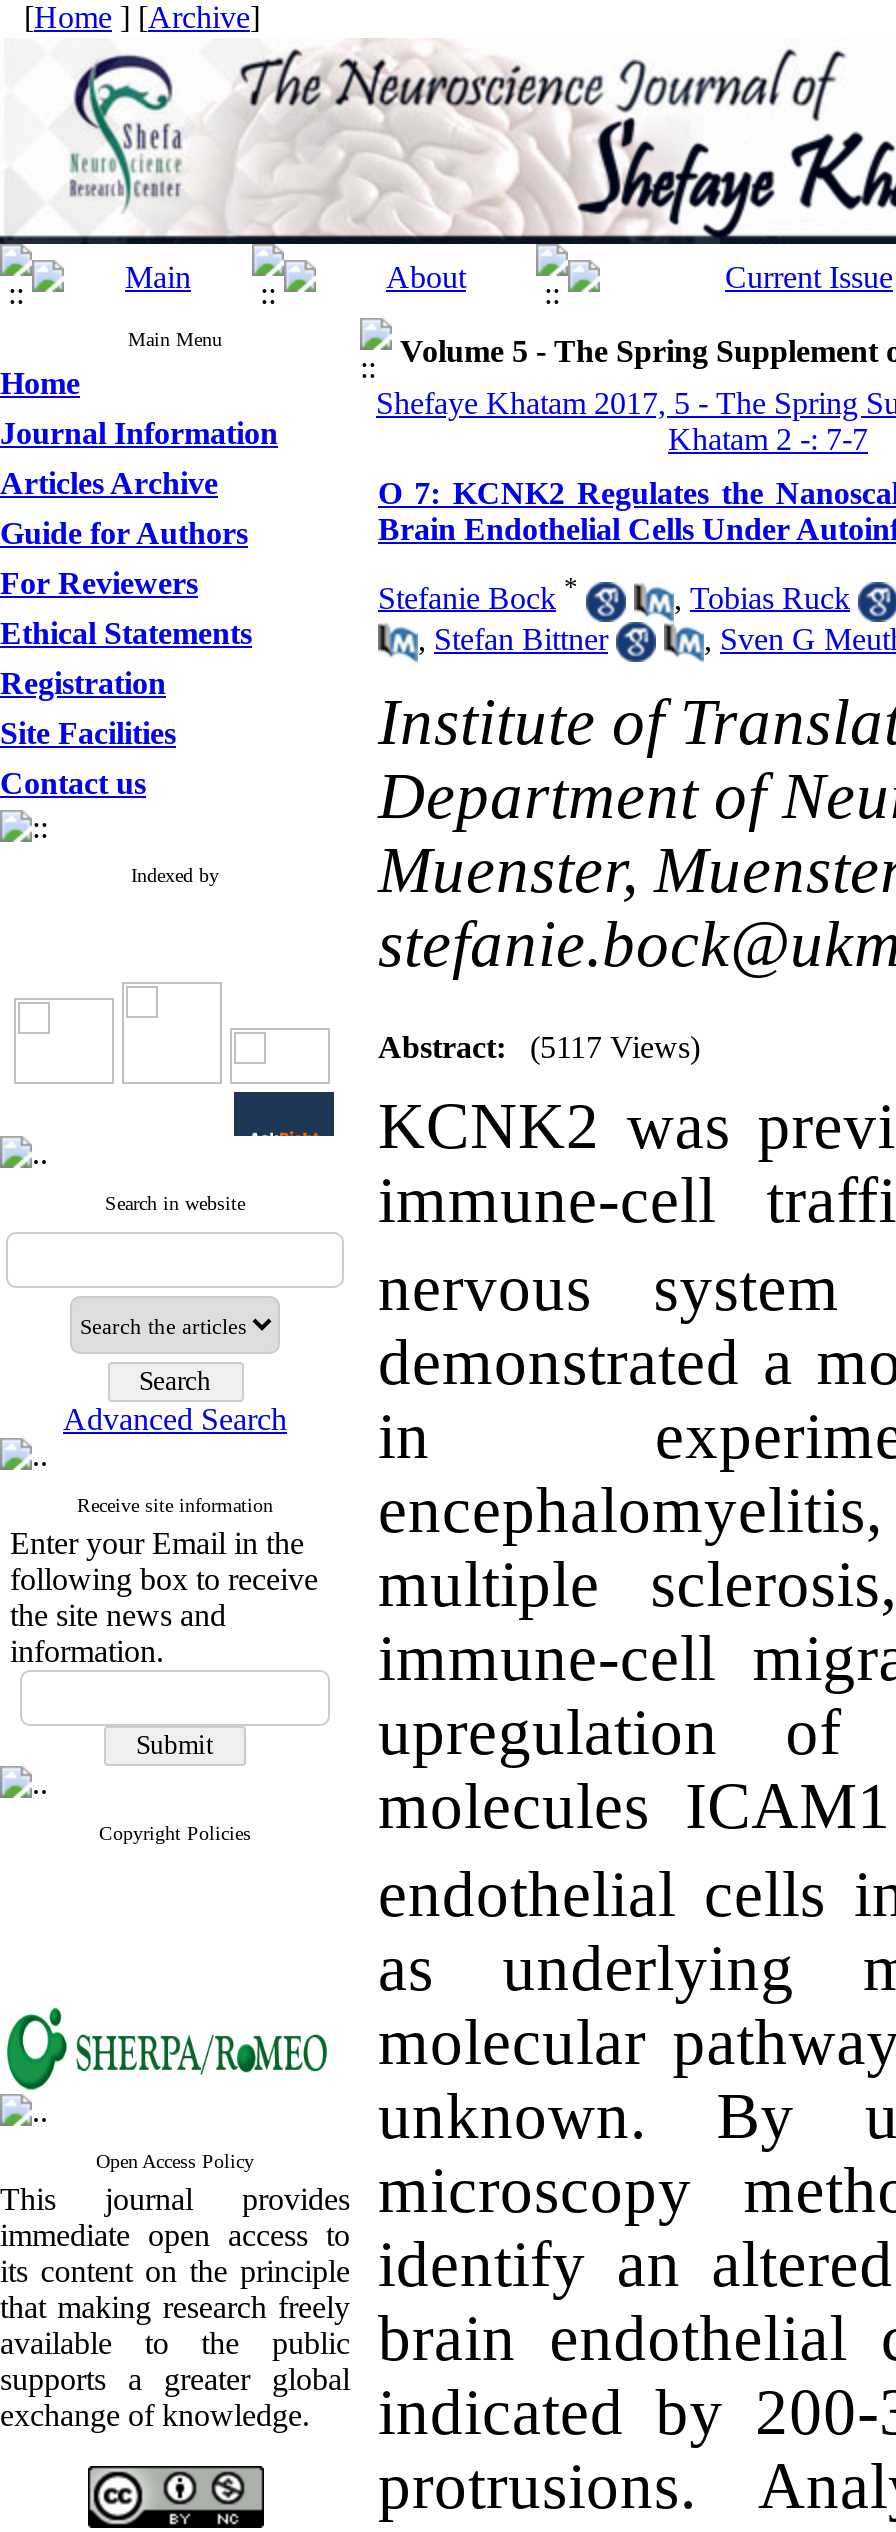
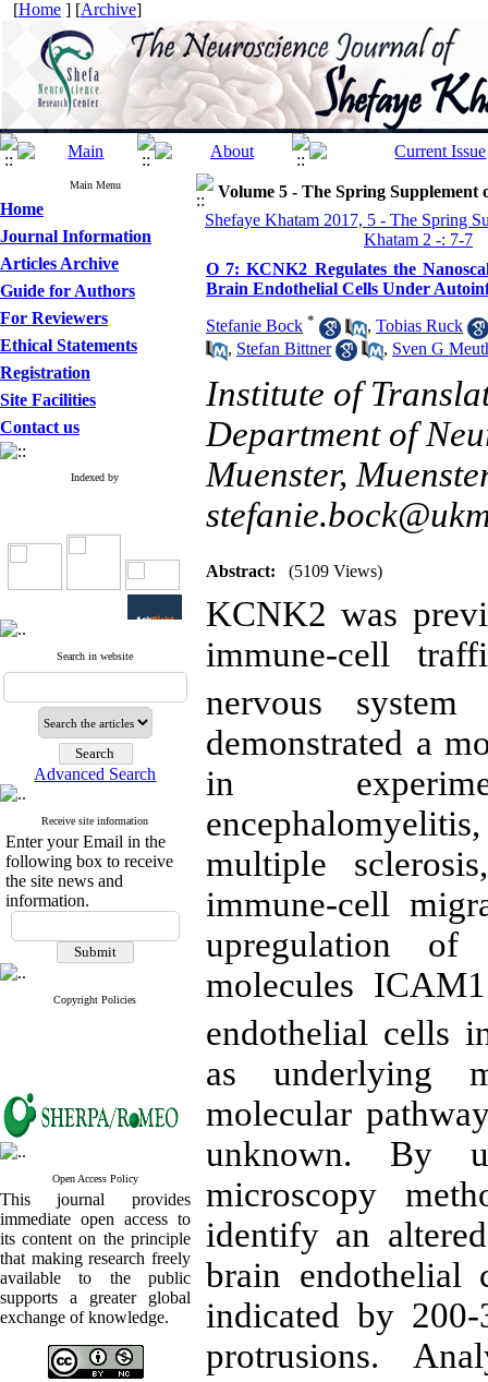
- Abstract: (5117 Views)
+ Abstract: (5109 Views)
